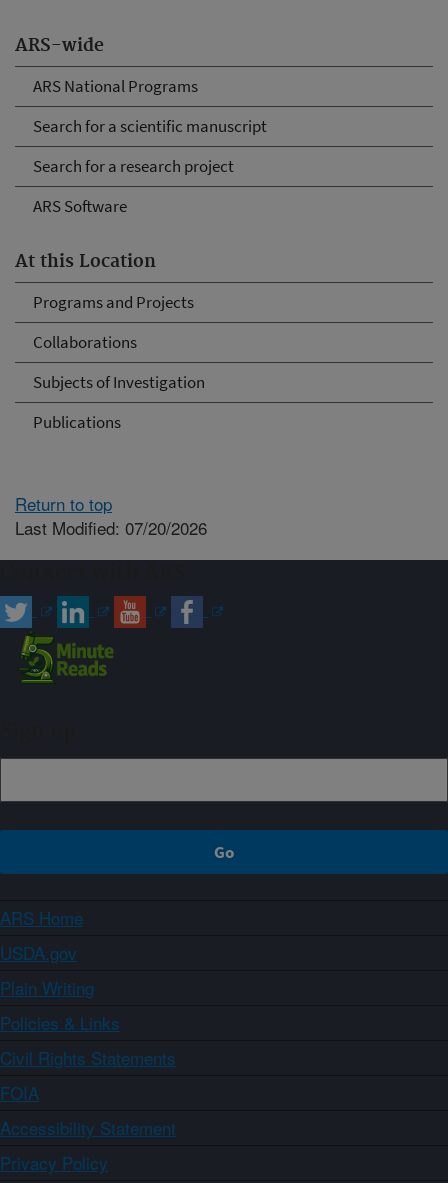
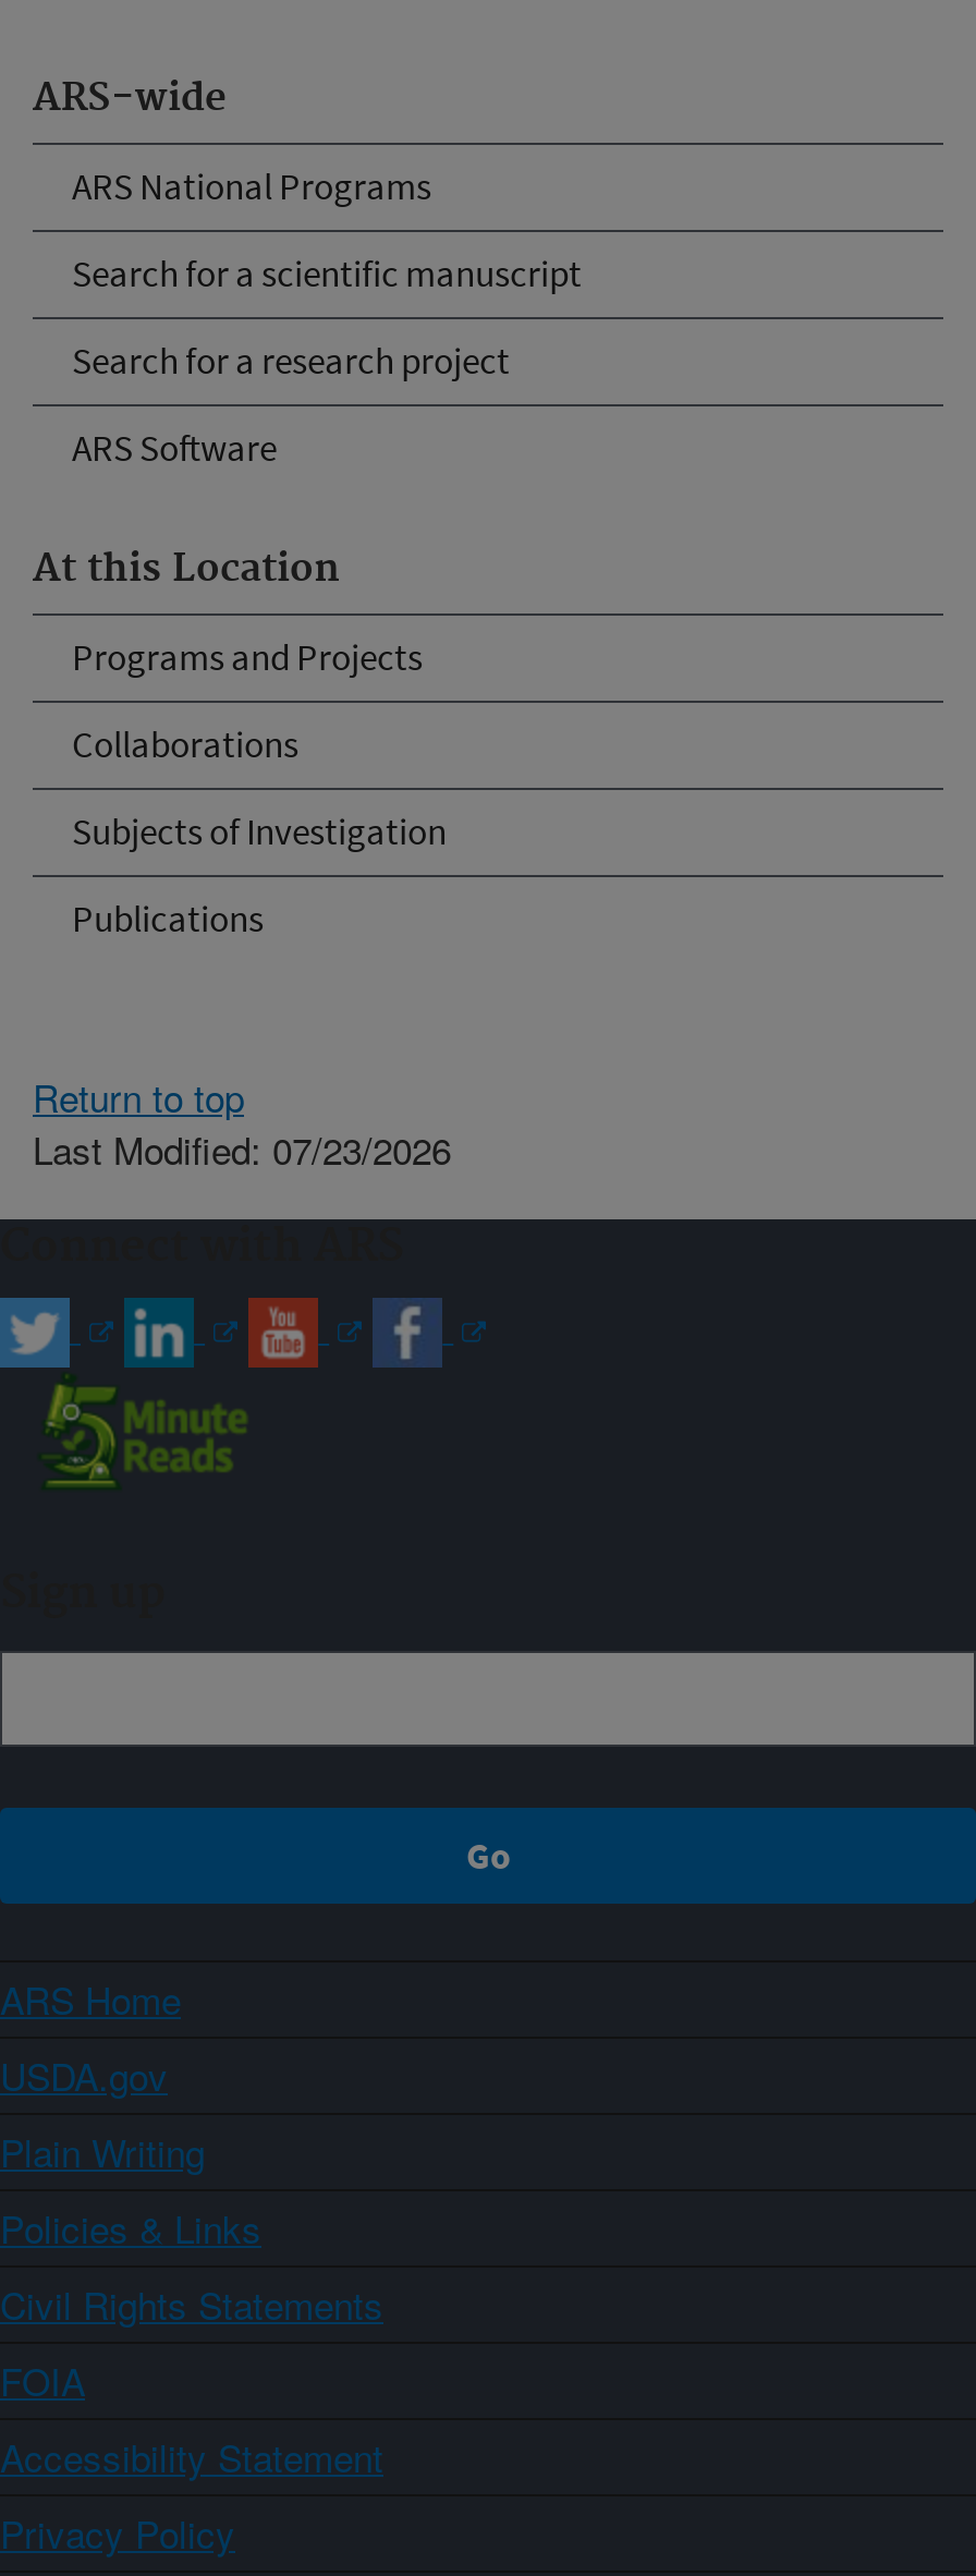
- Last Modified: 07/20/2026
+ Last Modified: 07/23/2026
